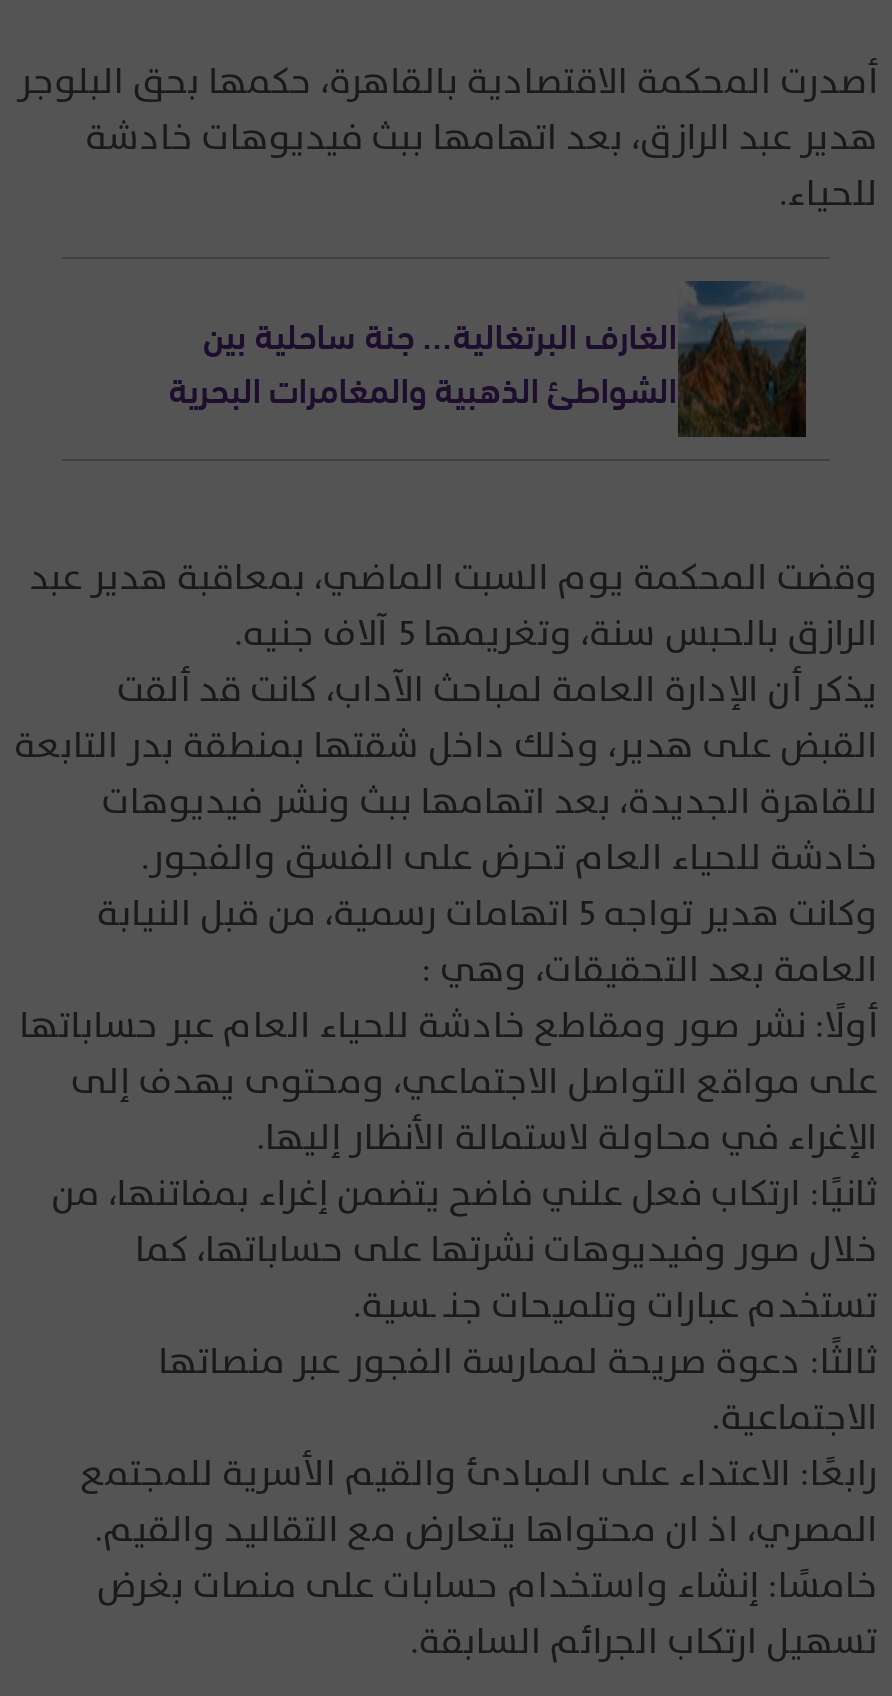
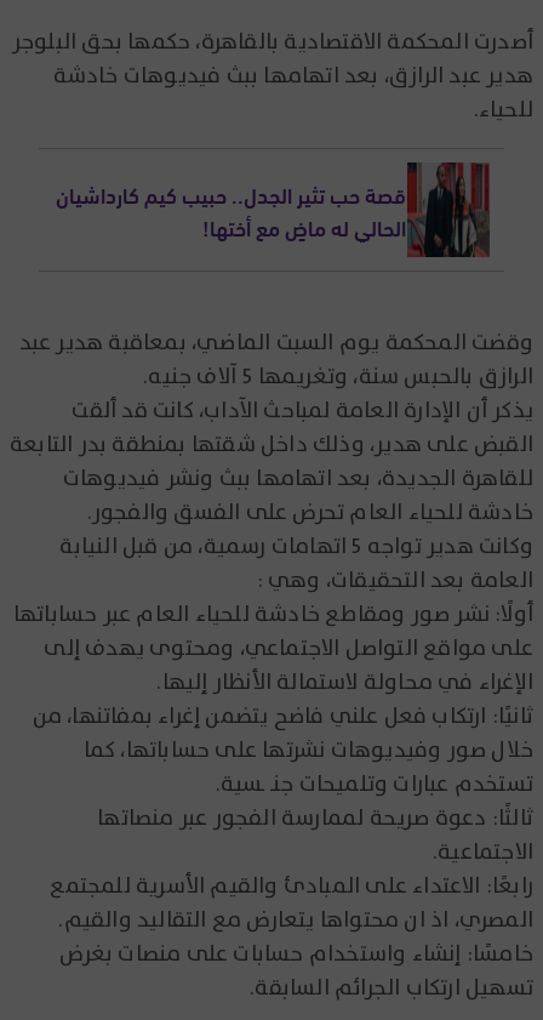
- [image]
- الغارف البرتغالية... جنة ساحلية بين
- الشواطئ الذهبية والمغامرات البحرية
+ [image]
+ قصة حب تثير الجدل.. حبيب كيم كارداشيان
+ الحالي له ماضٍ مع أختها!
